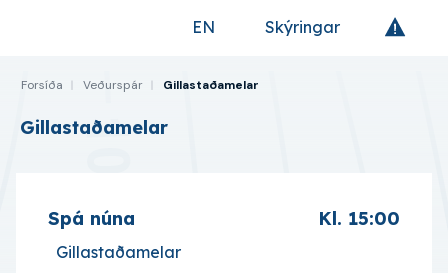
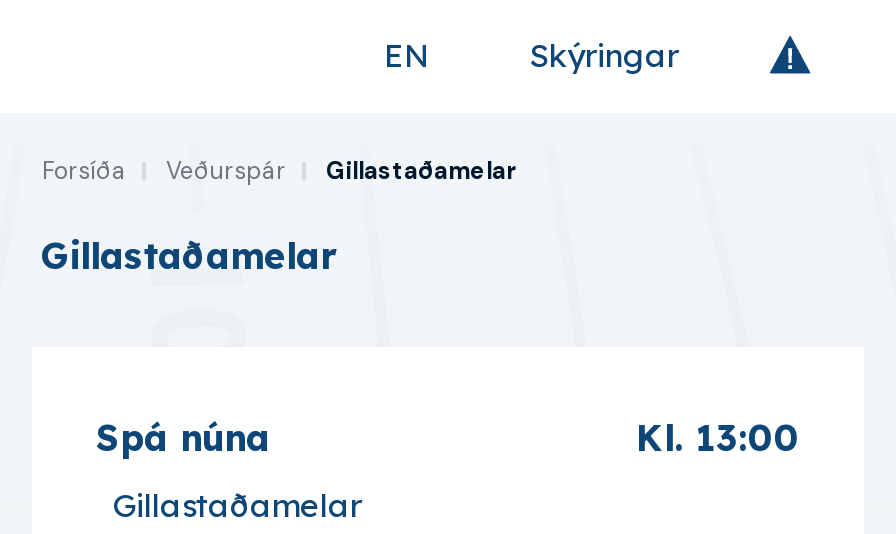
- Kl. 15:00
+ Kl. 13:00
